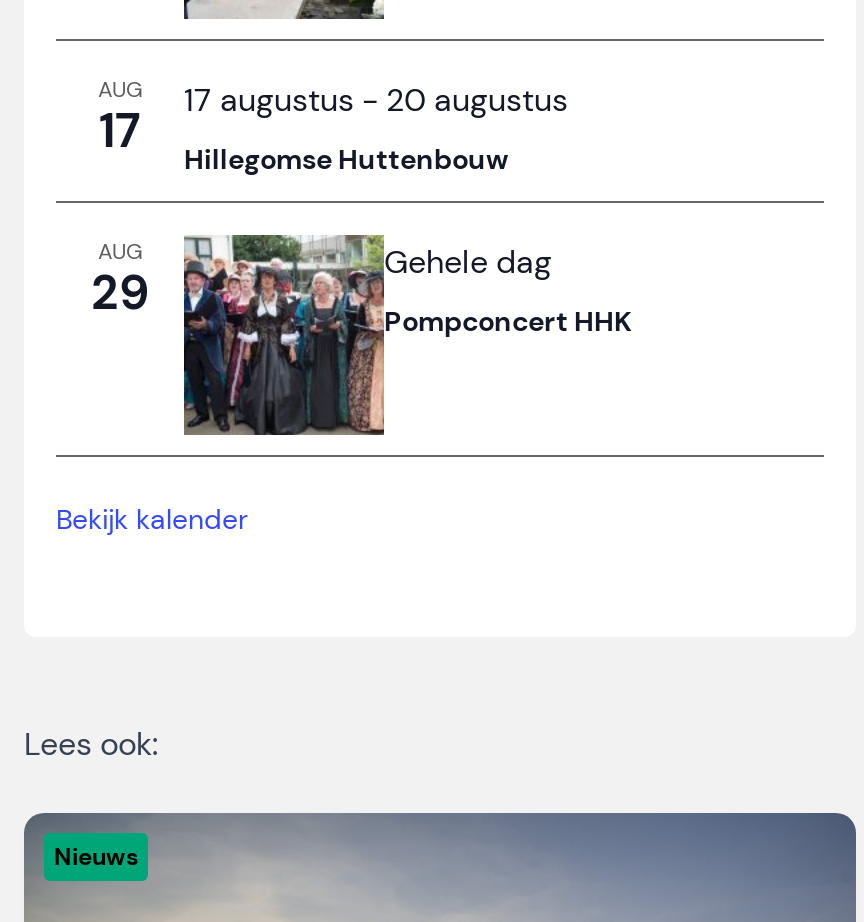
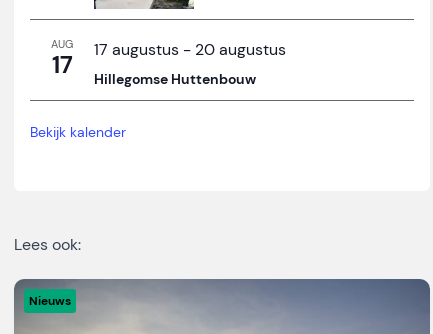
- [image]
- AUG
- 29
- Gehele dag
- Pompconcert HHK
